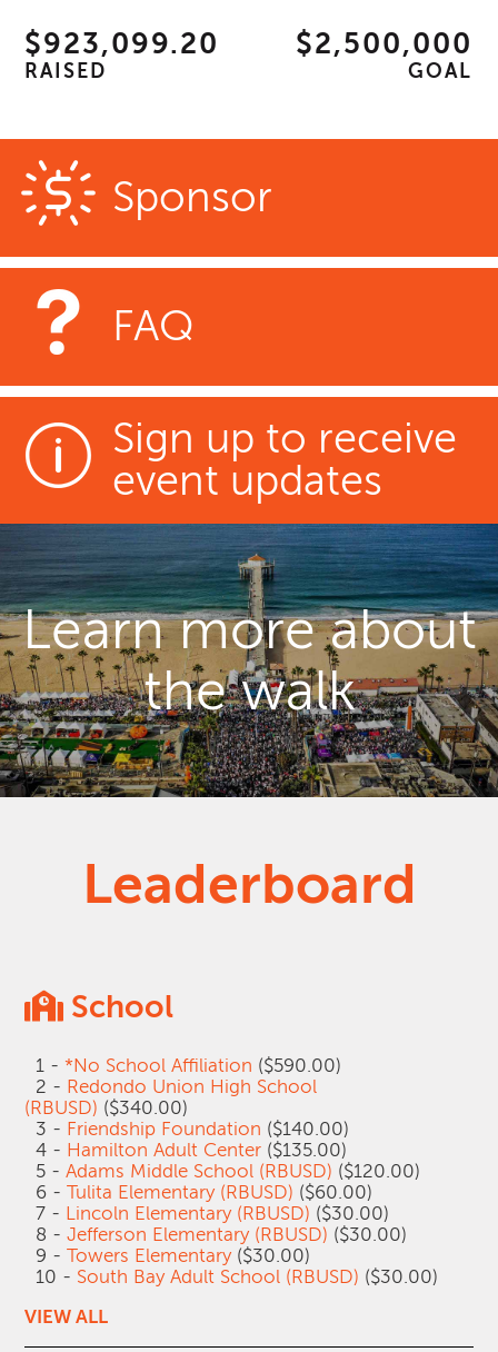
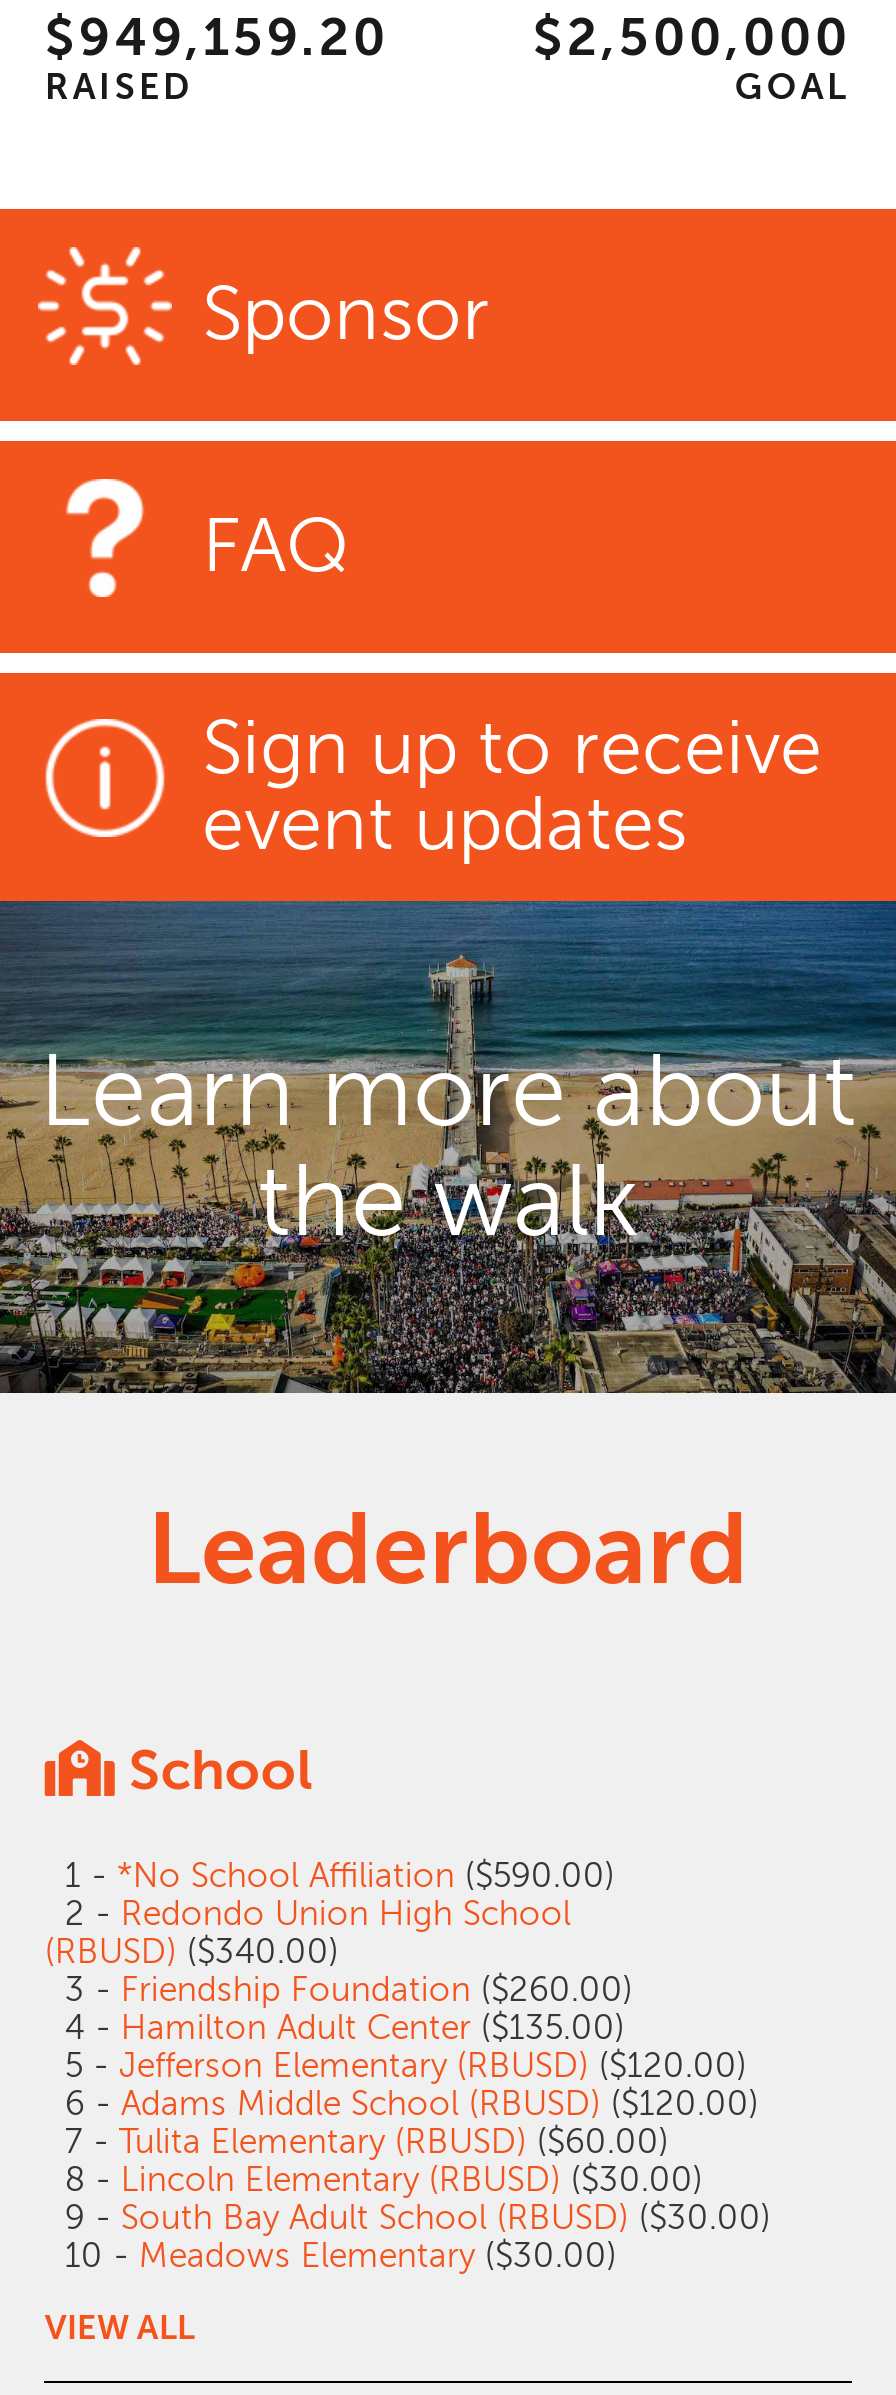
- $923,099.20
+ $949,159.20

- 3 - Friendship Foundation ($140.00)
+ 3 - Friendship Foundation ($260.00)

- 5 - Adams Middle School (RBUSD) ($120.00)
- 6 - Tulita Elementary (RBUSD) ($60.00)
- 7 - Lincoln Elementary (RBUSD) ($30.00)
- 8 - Jefferson Elementary (RBUSD) ($30.00)
- 9 - Towers Elementary ($30.00)
- 10 - South Bay Adult School (RBUSD) ($30.00)
+ 5 - Jefferson Elementary (RBUSD) ($120.00)
+ 6 - Adams Middle School (RBUSD) ($120.00)
+ 7 - Tulita Elementary (RBUSD) ($60.00)
+ 8 - Lincoln Elementary (RBUSD) ($30.00)
+ 9 - South Bay Adult School (RBUSD) ($30.00)
+ 10 - Meadows Elementary ($30.00)
